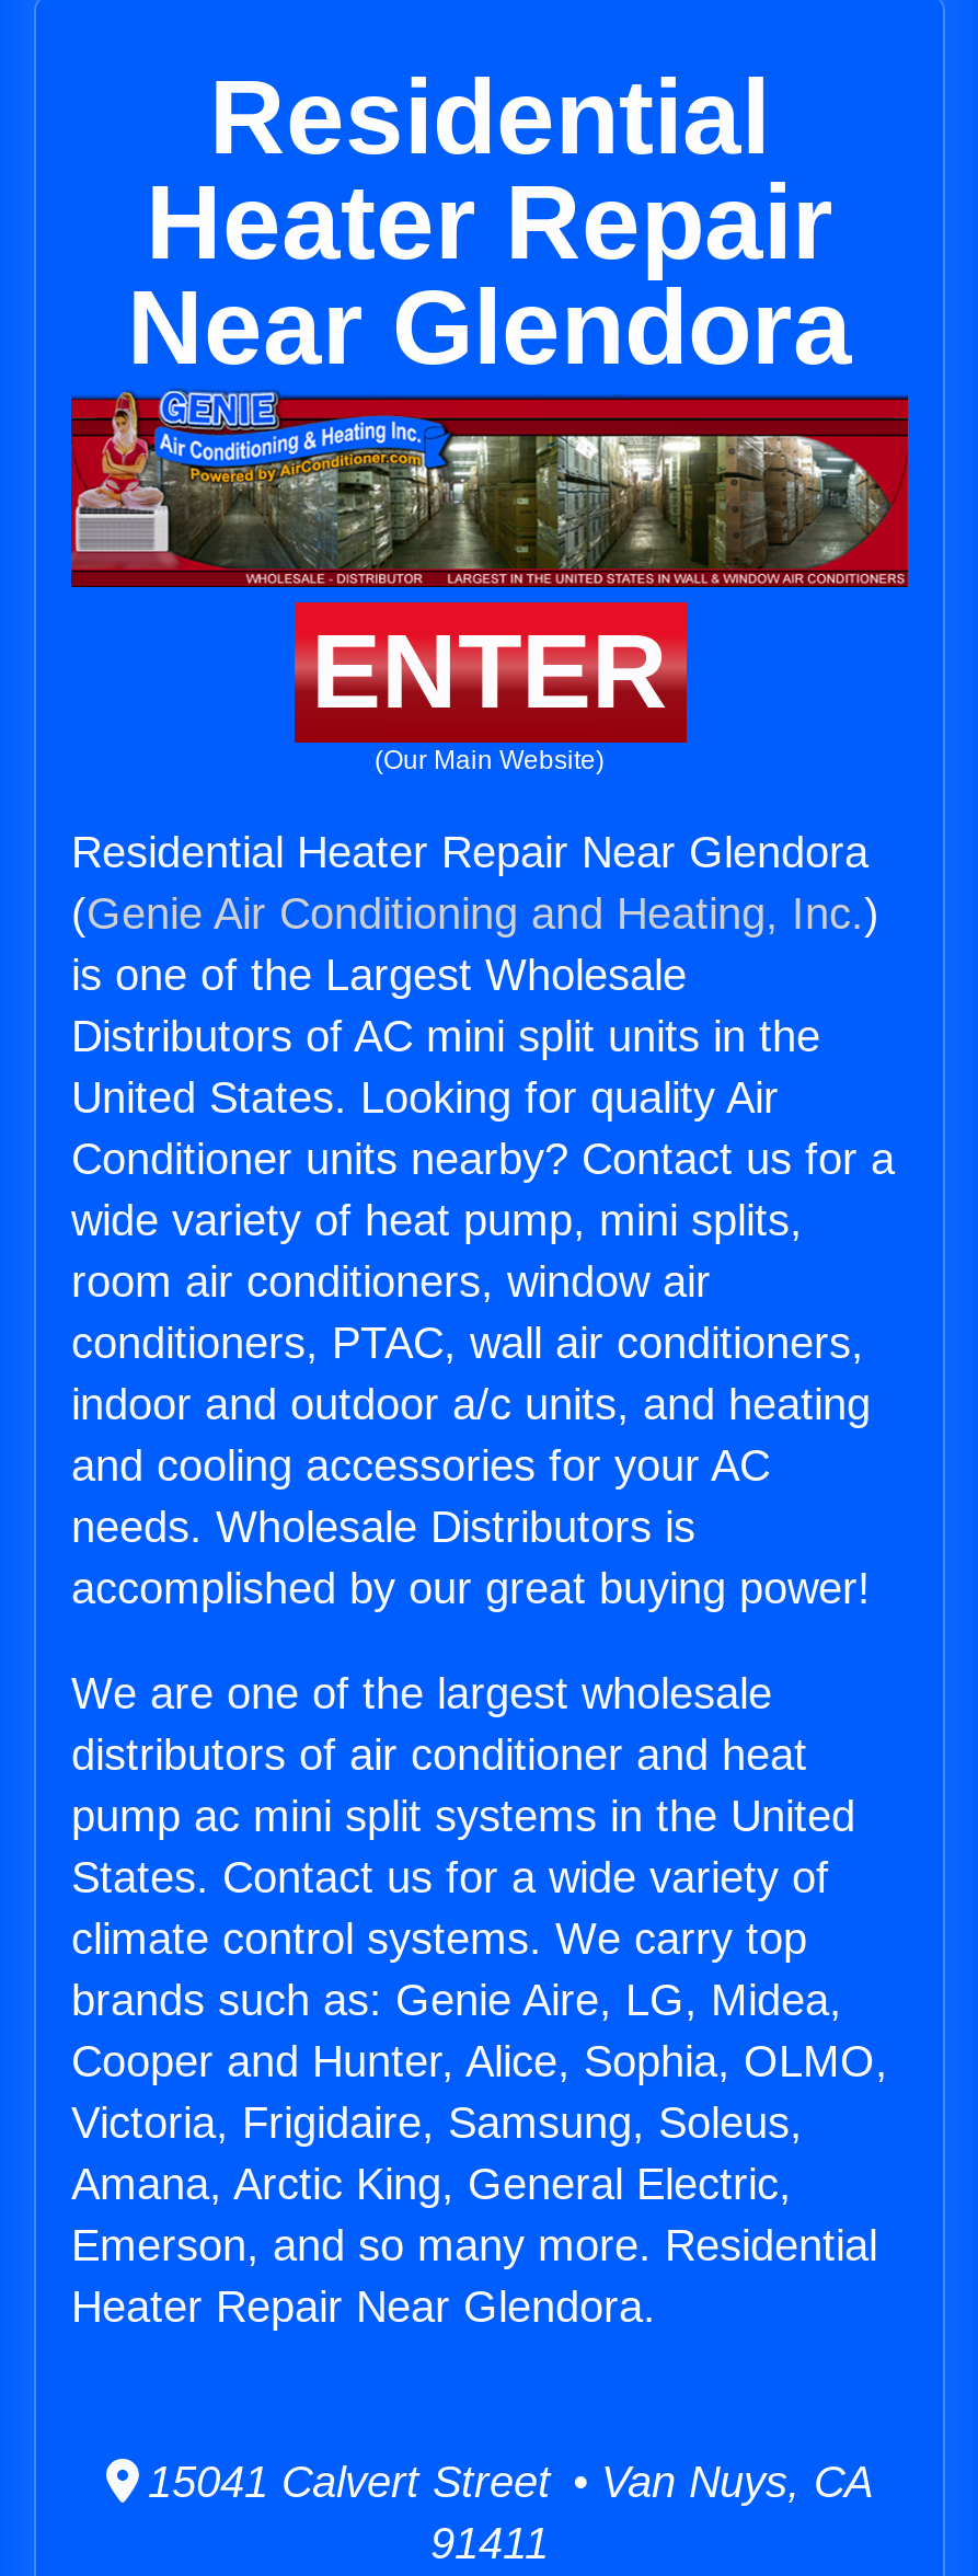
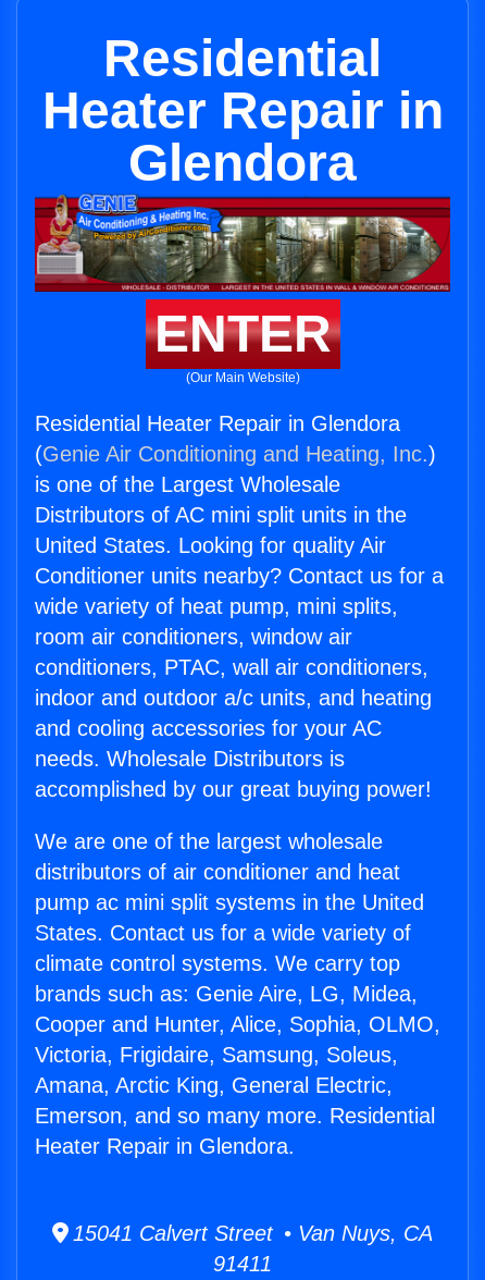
- Heater Repair
- Near Glendora
+ Heater Repair in
+ Glendora

- Residential Heater Repair Near Glendora
+ Residential Heater Repair in Glendora

- Heater Repair Near Glendora.
+ Heater Repair in Glendora.
